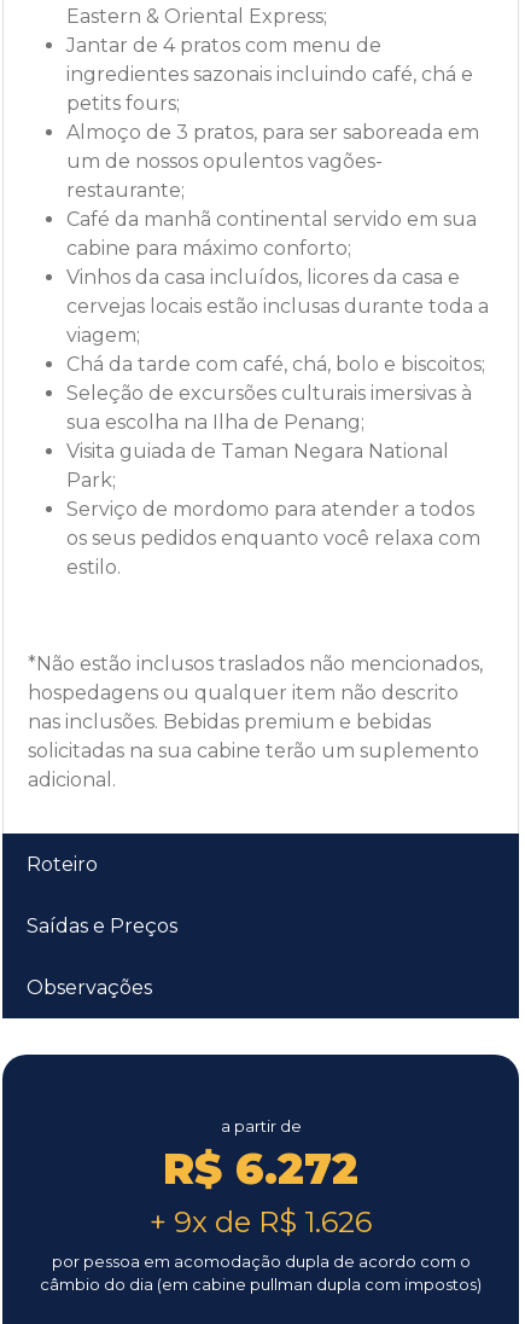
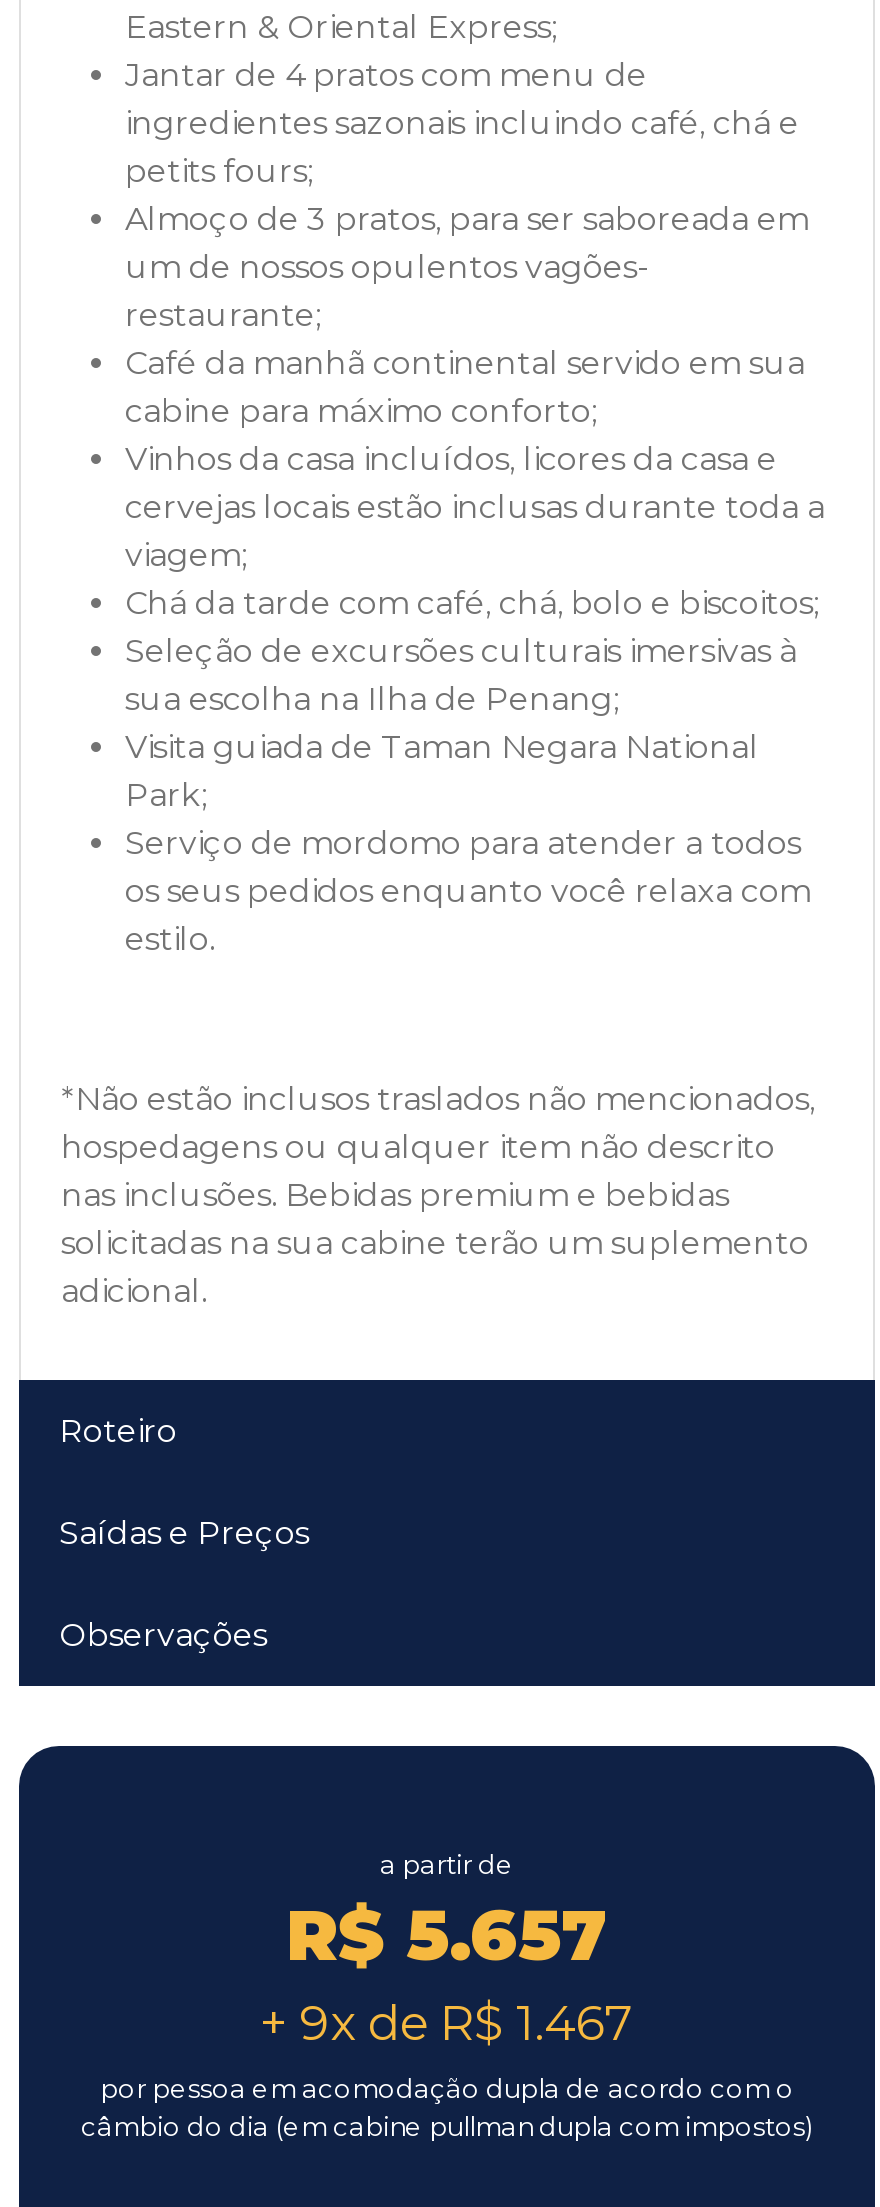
- R$ 6.272
+ R$ 5.657

- + 9x de R$ 1.626
+ + 9x de R$ 1.467
